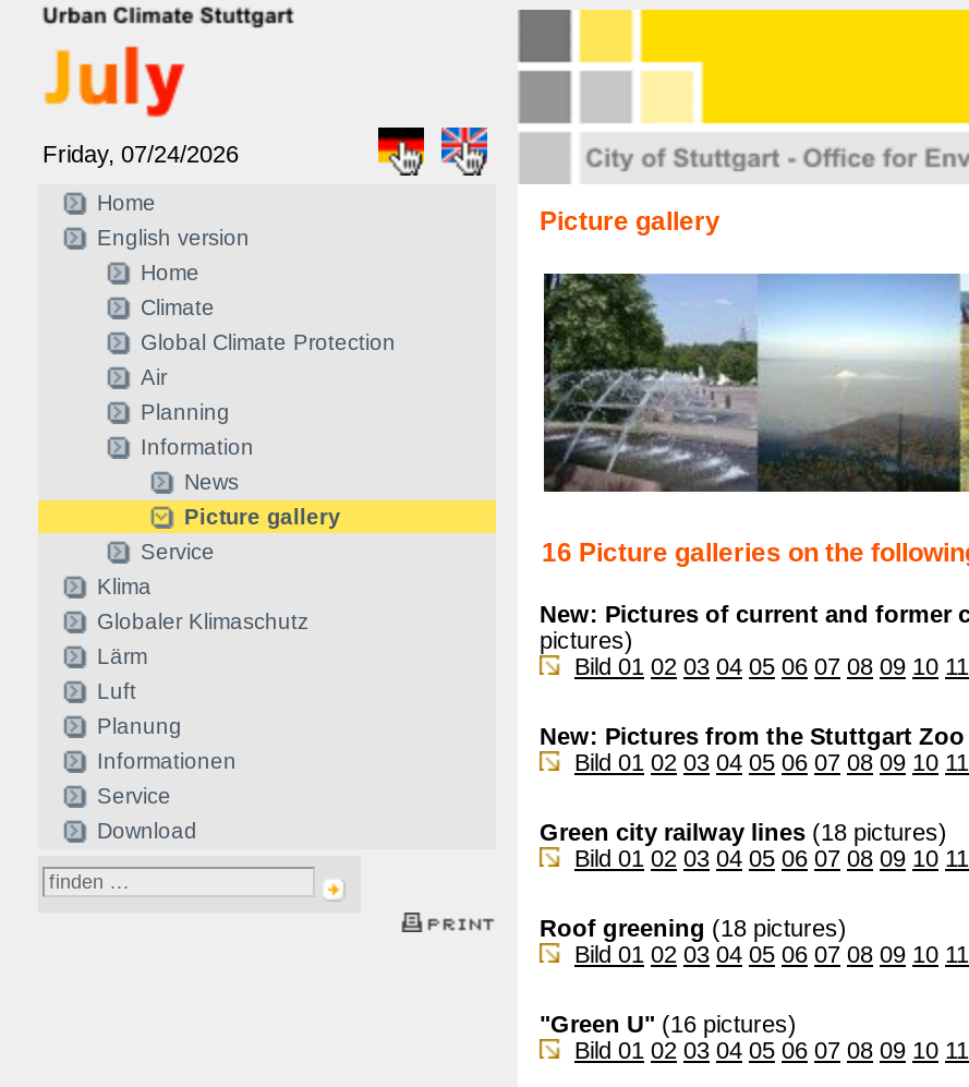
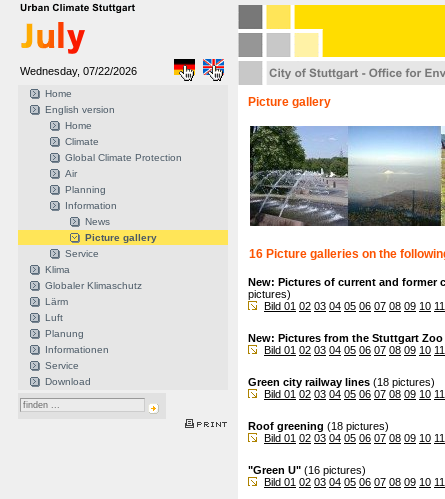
- Friday, 07/24/2026
+ Wednesday, 07/22/2026
